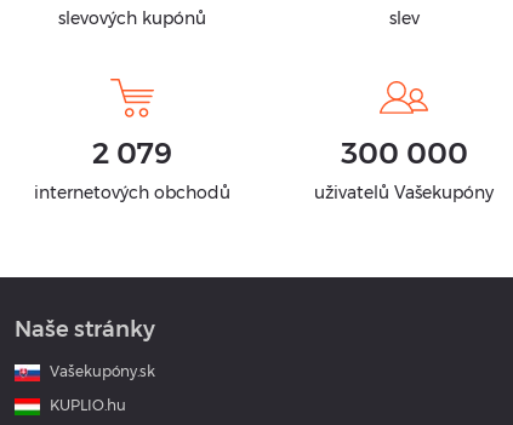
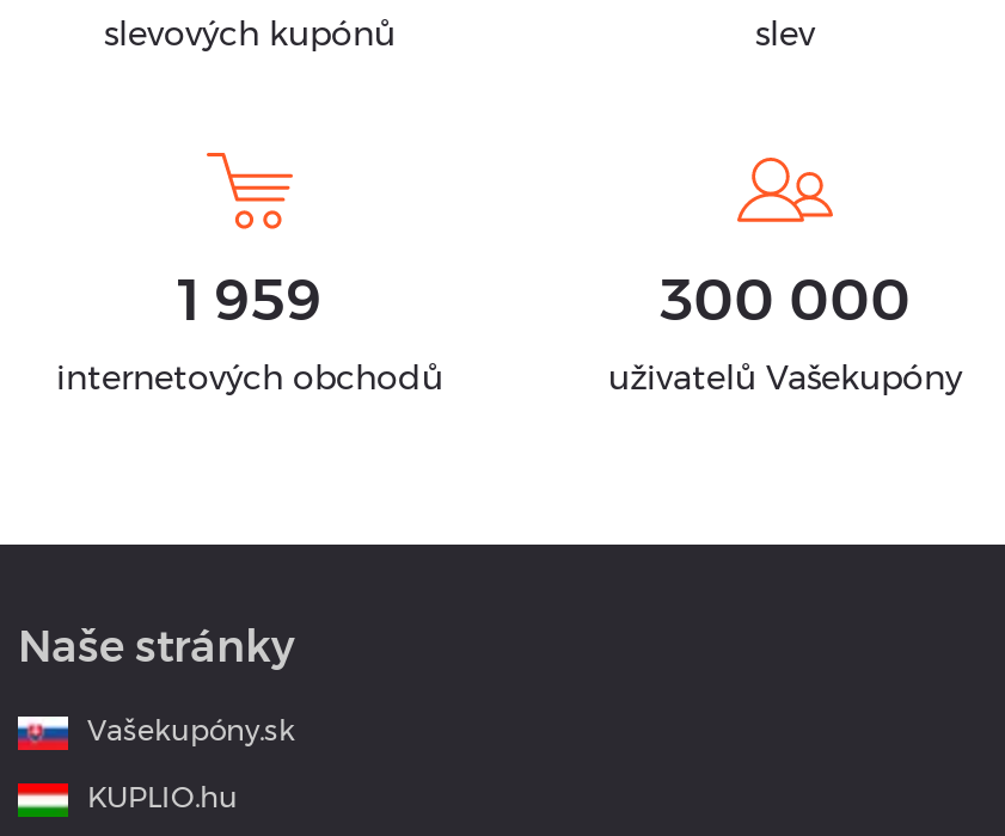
- 2 079
+ 1 959
